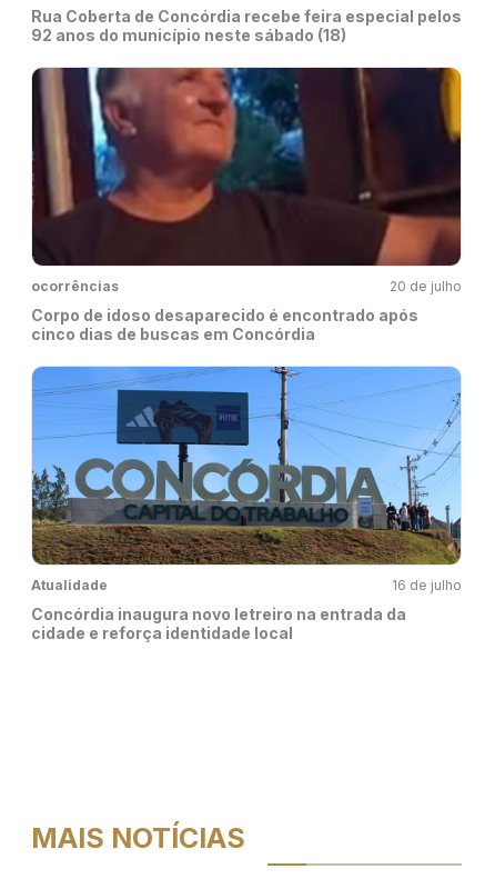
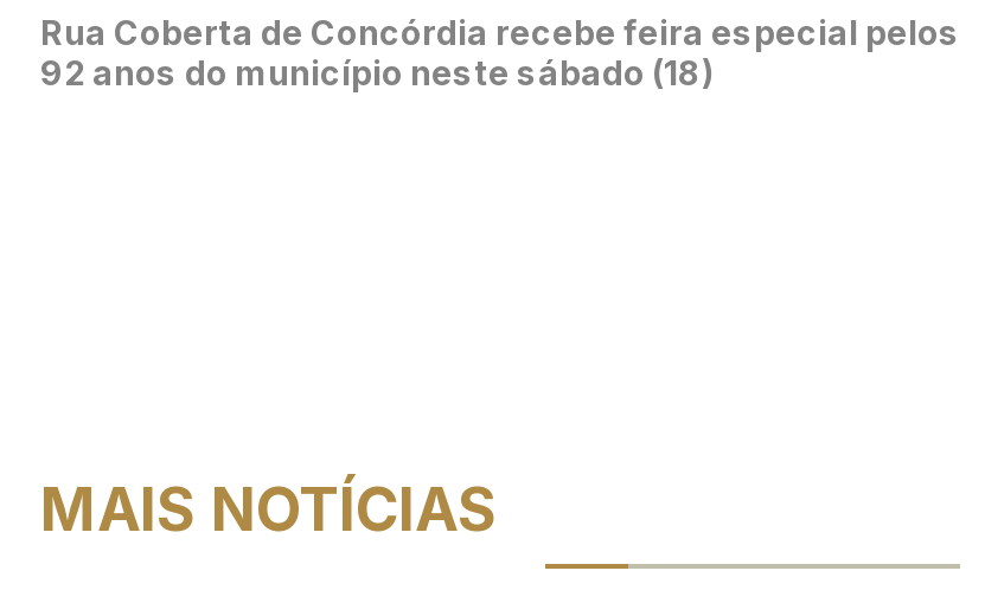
- [image]
- ocorrências
- 20 de julho
- Corpo de idoso desaparecido é encontrado após
- cinco dias de buscas em Concórdia

- [image]
- Atualidade
- 16 de julho
- Concórdia inaugura novo letreiro na entrada da
- cidade e reforça identidade local
